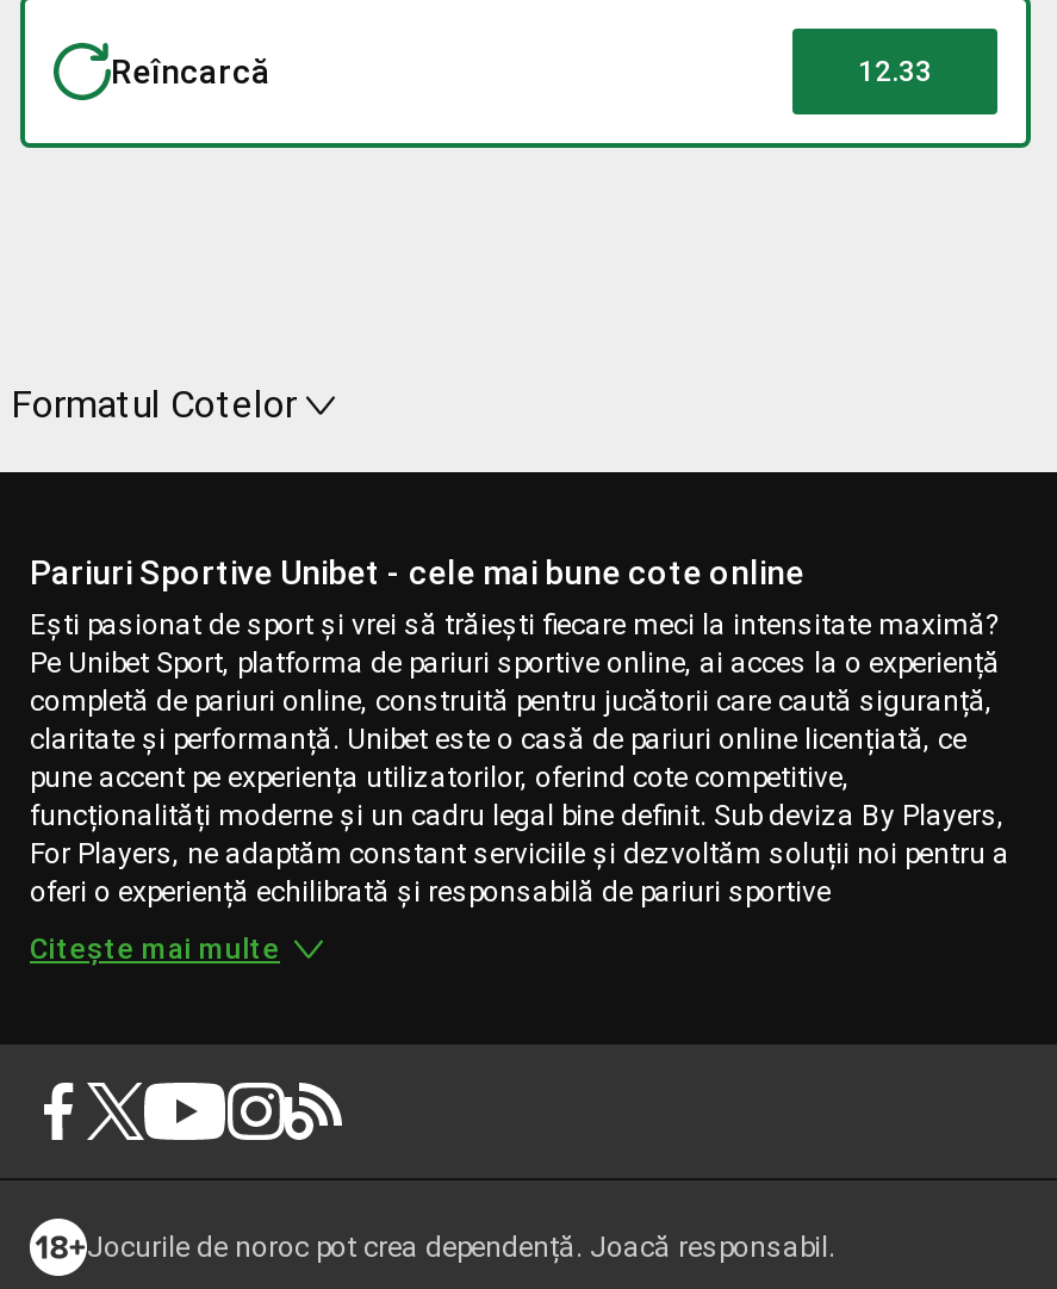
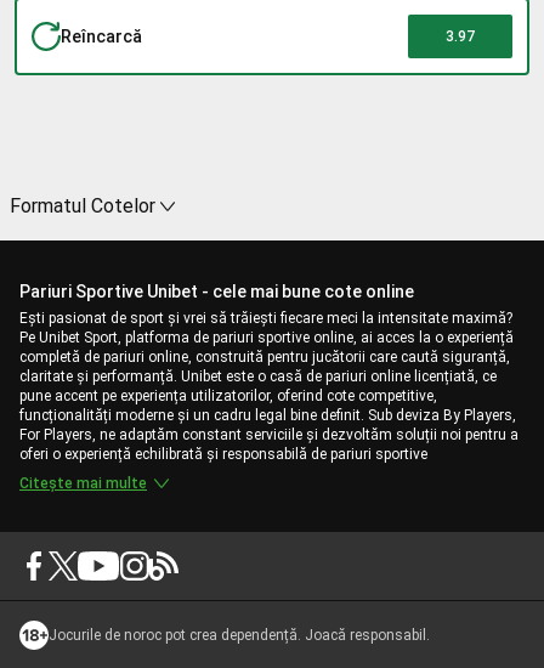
- 12.33
+ 3.97
